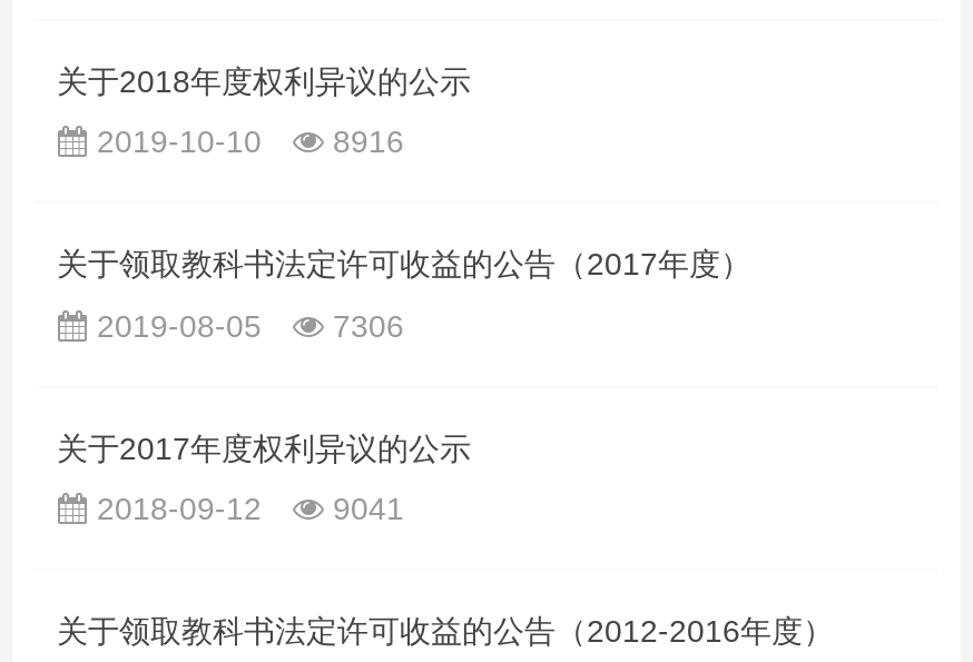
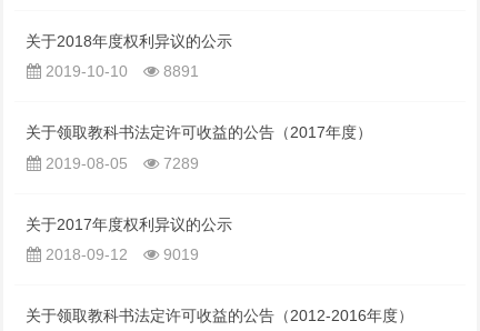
- 2019-10-10 8916
+ 2019-10-10 8891

- 2019-08-05 7306
+ 2019-08-05 7289

- 2018-09-12 9041
+ 2018-09-12 9019
